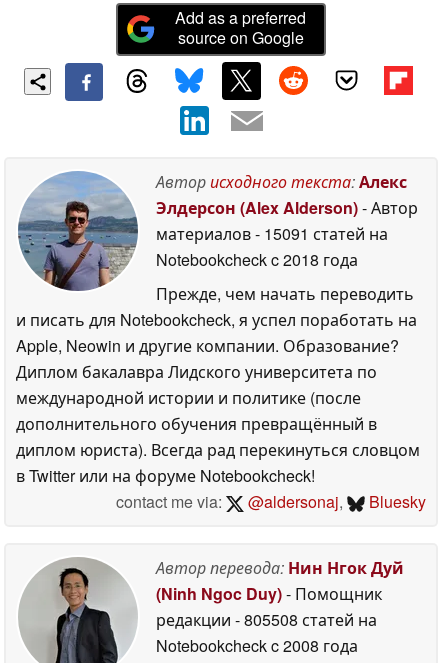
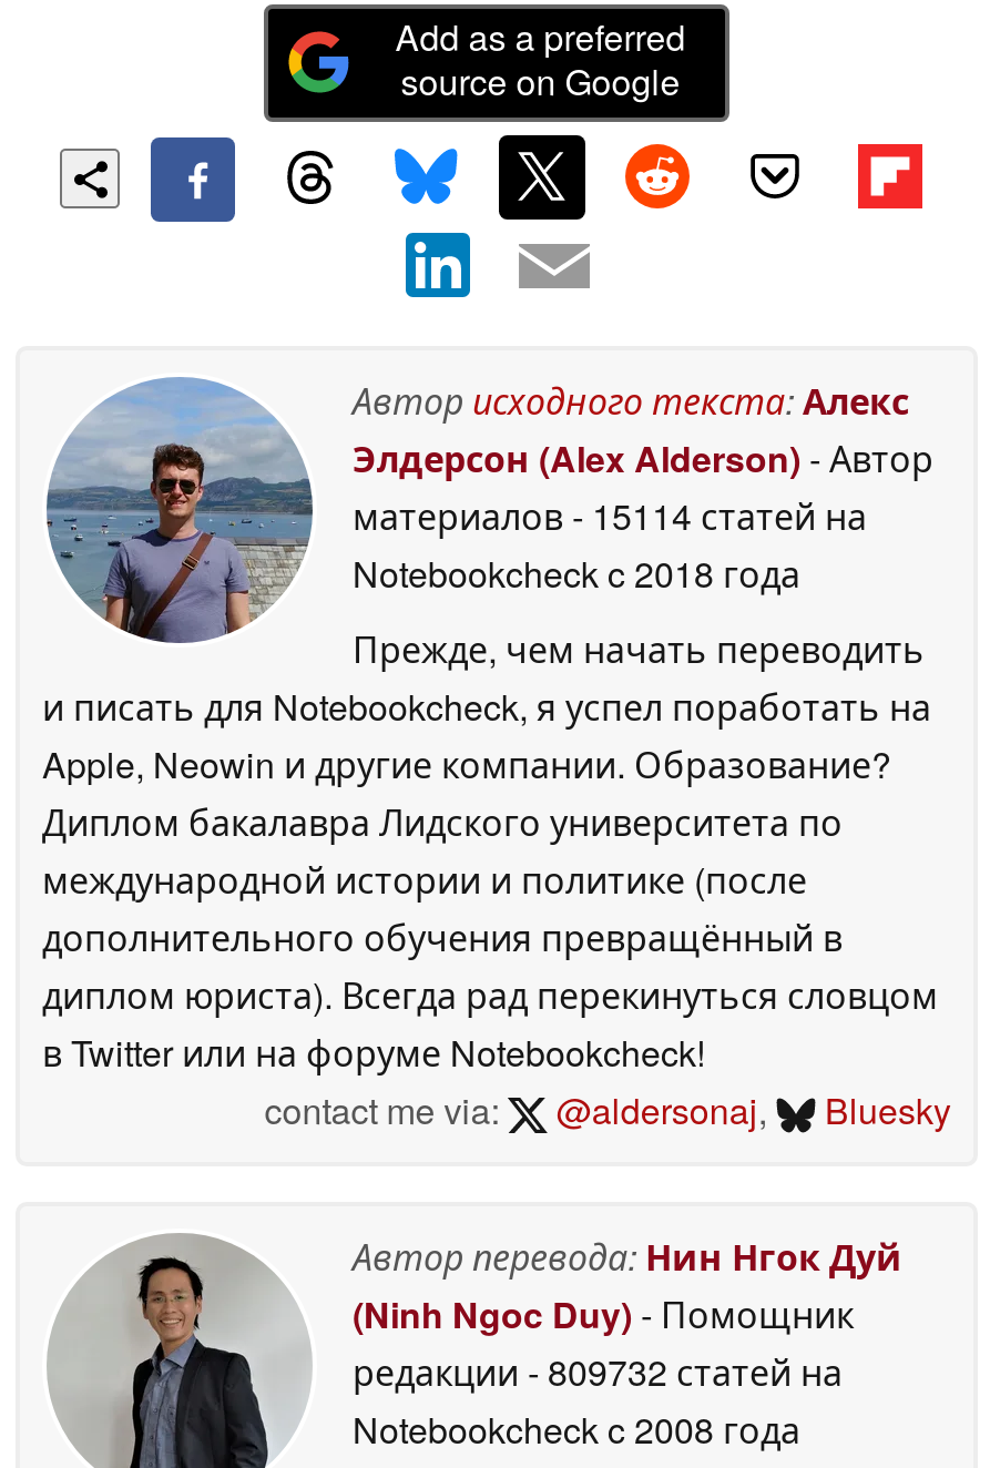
- материалов - 15091 статей на
+ материалов - 15114 статей на

- редакции - 805508 статей на
+ редакции - 809732 статей на
